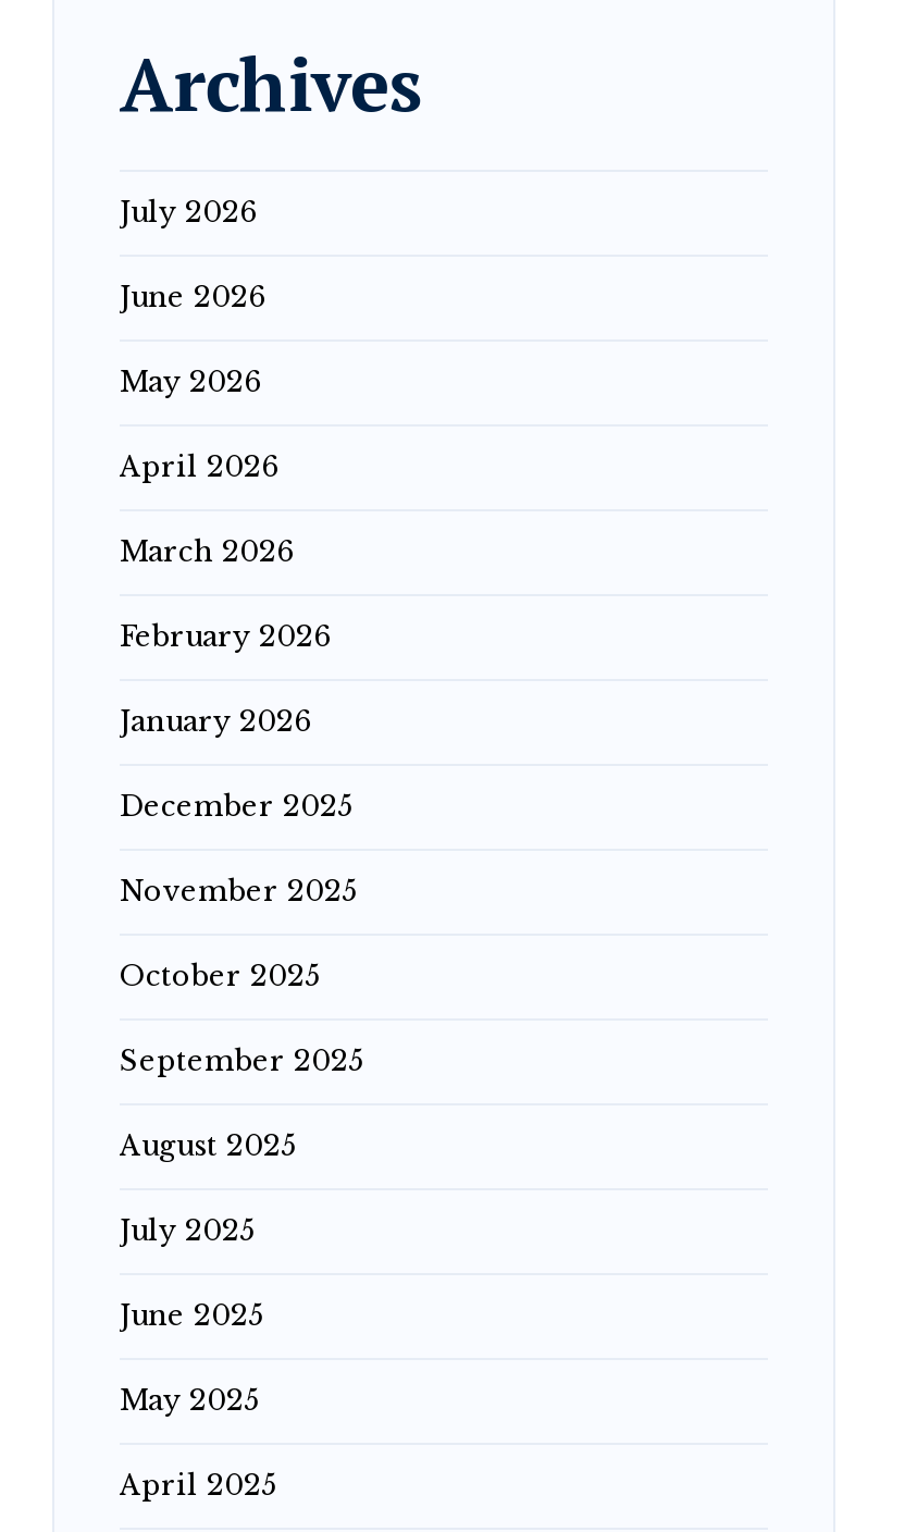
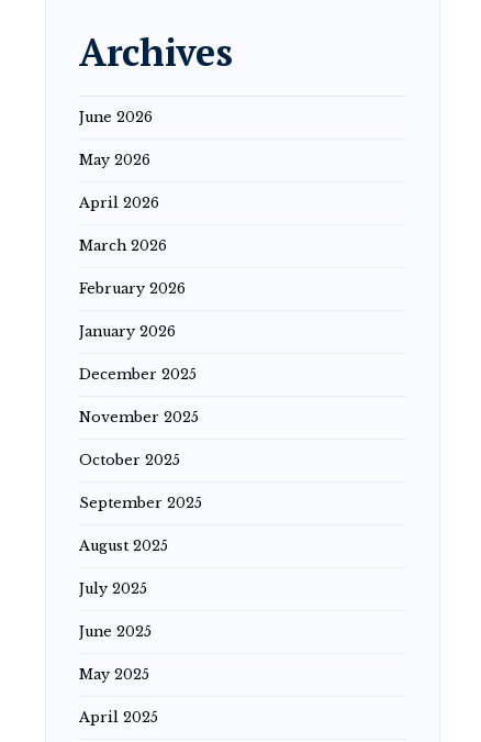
- July 2026
